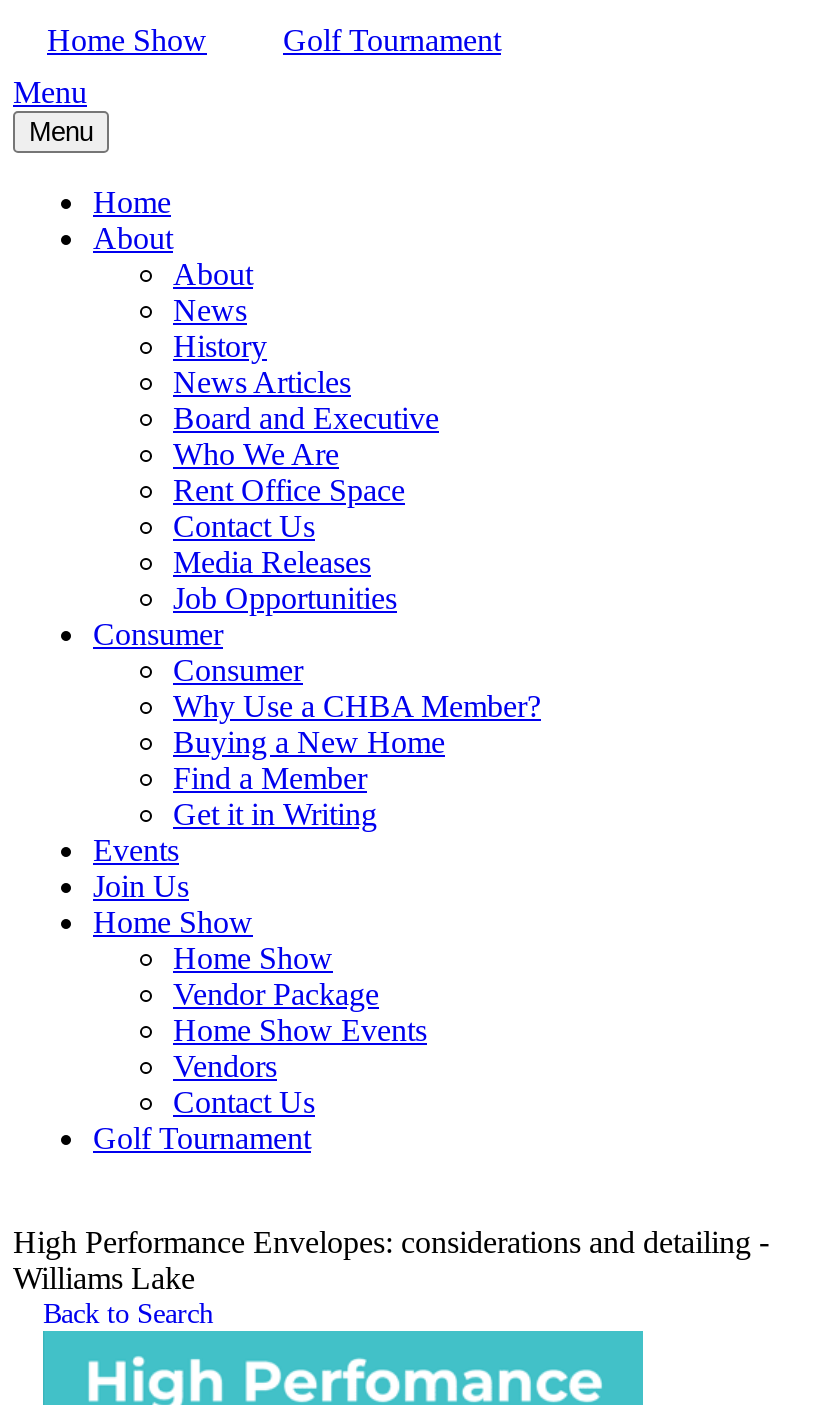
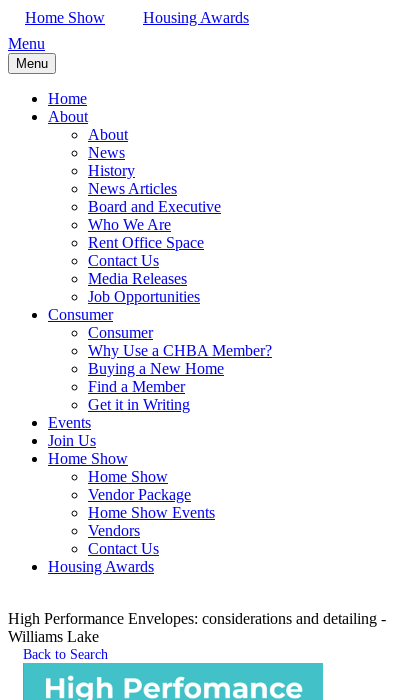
- Golf Tournament
+ Housing Awards

- Golf Tournament
+ Housing Awards
